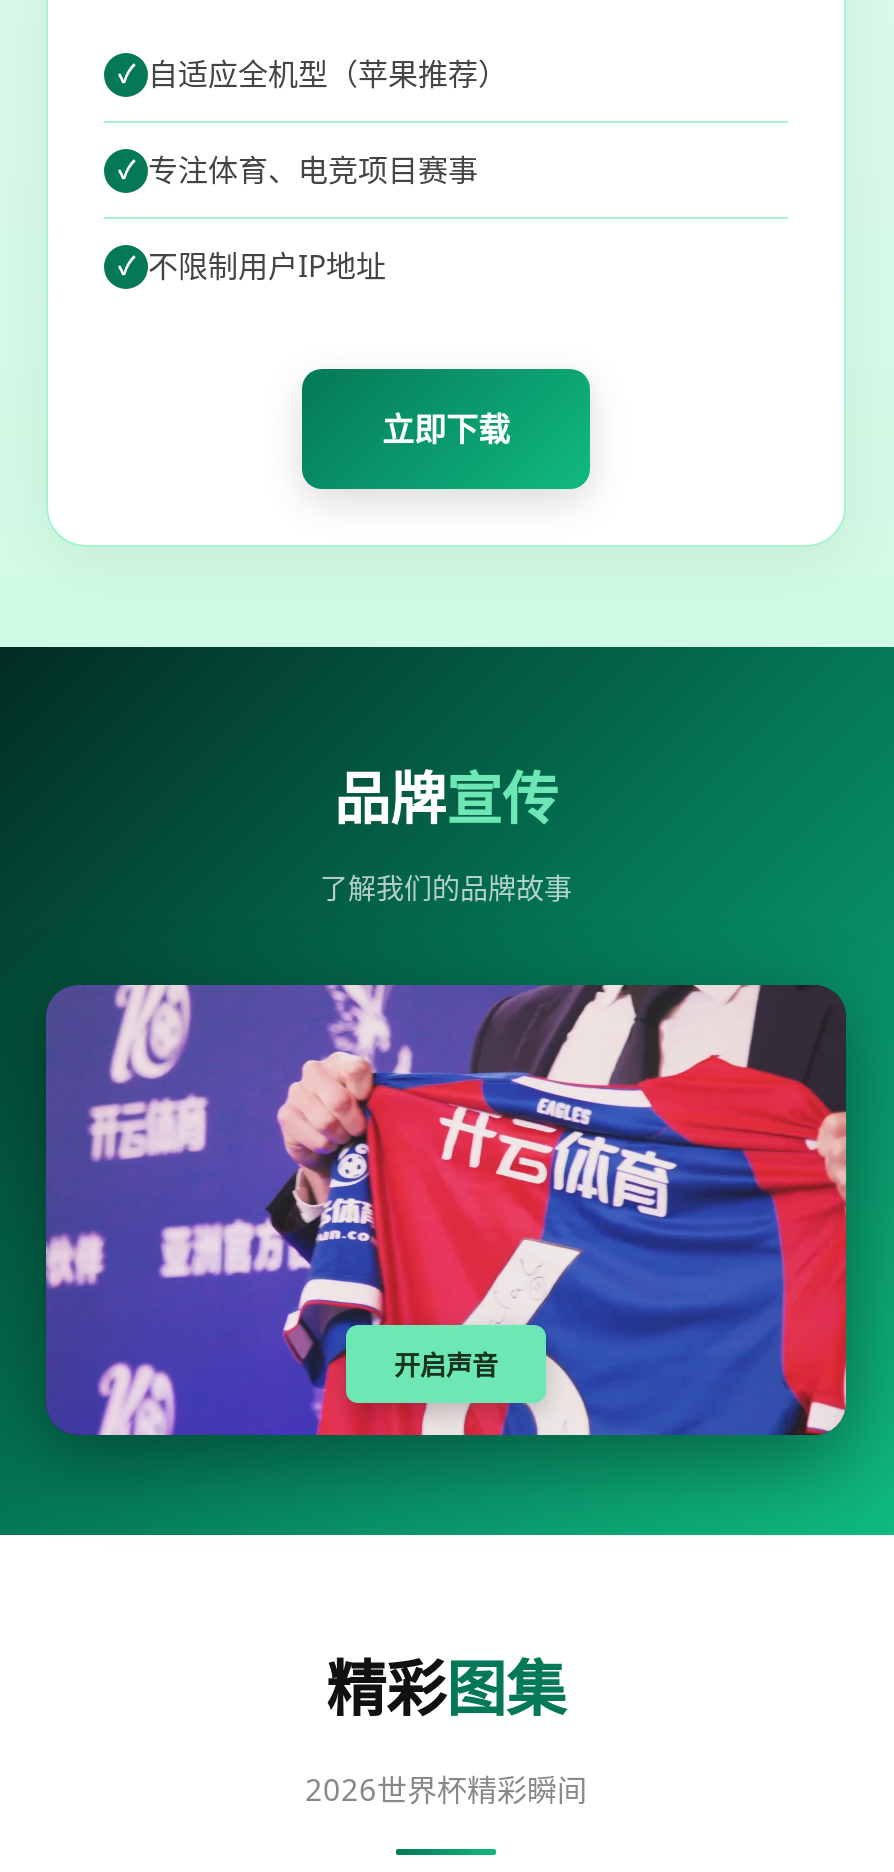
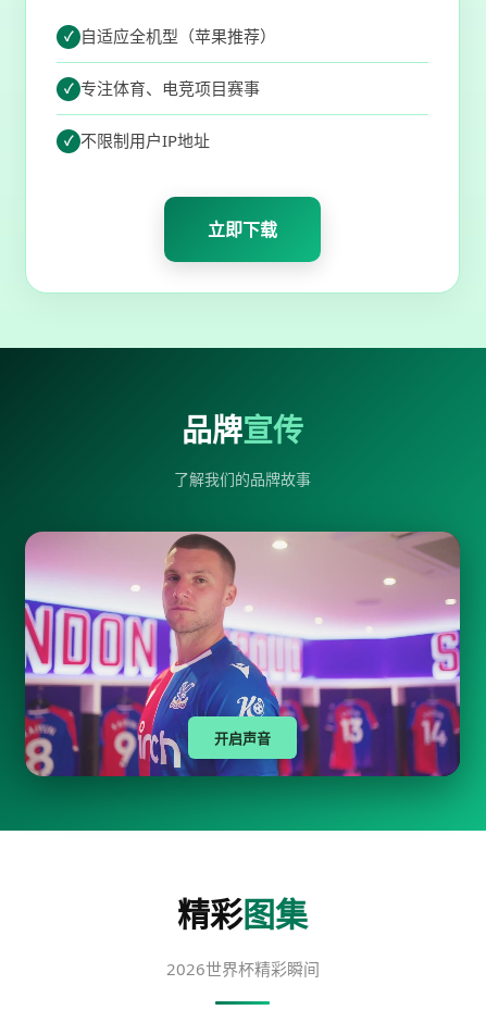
- [image]
+ [image]
